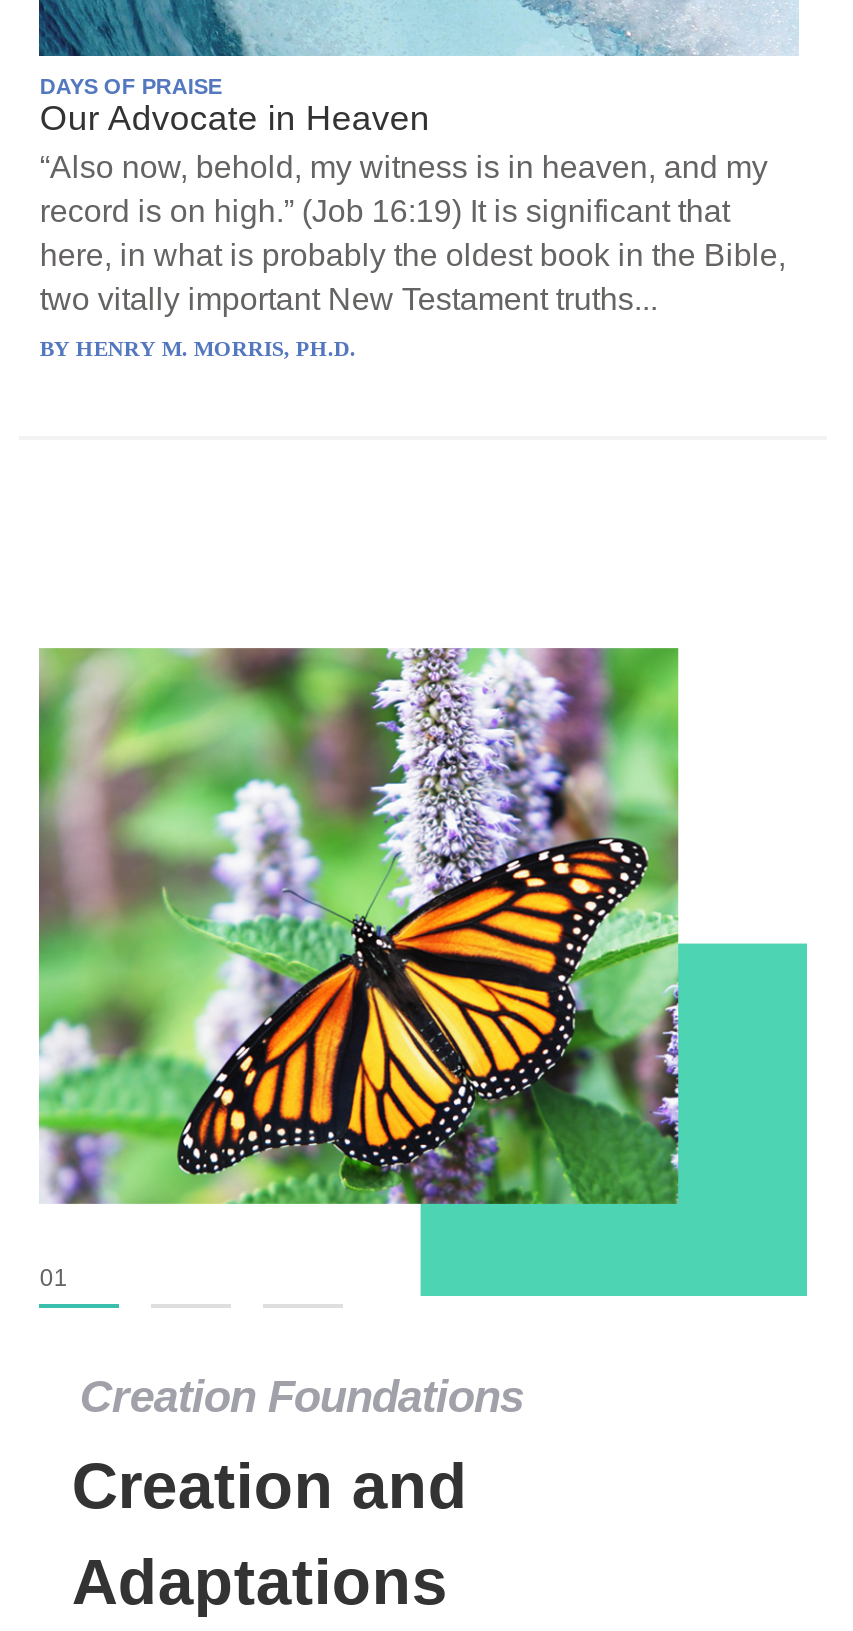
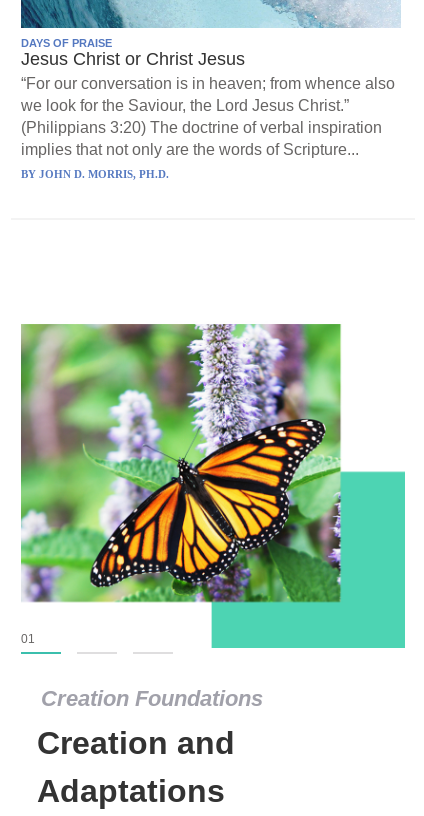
- Our Advocate in Heaven
- “Also now, behold, my witness is in heaven, and my
- record is on high.” (Job 16:19) It is significant that
- here, in what is probably the oldest book in the Bible,
- two vitally important New Testament truths...
+ Jesus Christ or Christ Jesus
+ “For our conversation is in heaven; from whence also
+ we look for the Saviour, the Lord Jesus Christ.”
+ (Philippians 3:20) The doctrine of verbal inspiration
+ implies that not only are the words of Scripture...

- BY HENRY M. MORRIS, PH.D.
+ BY JOHN D. MORRIS, PH.D.
